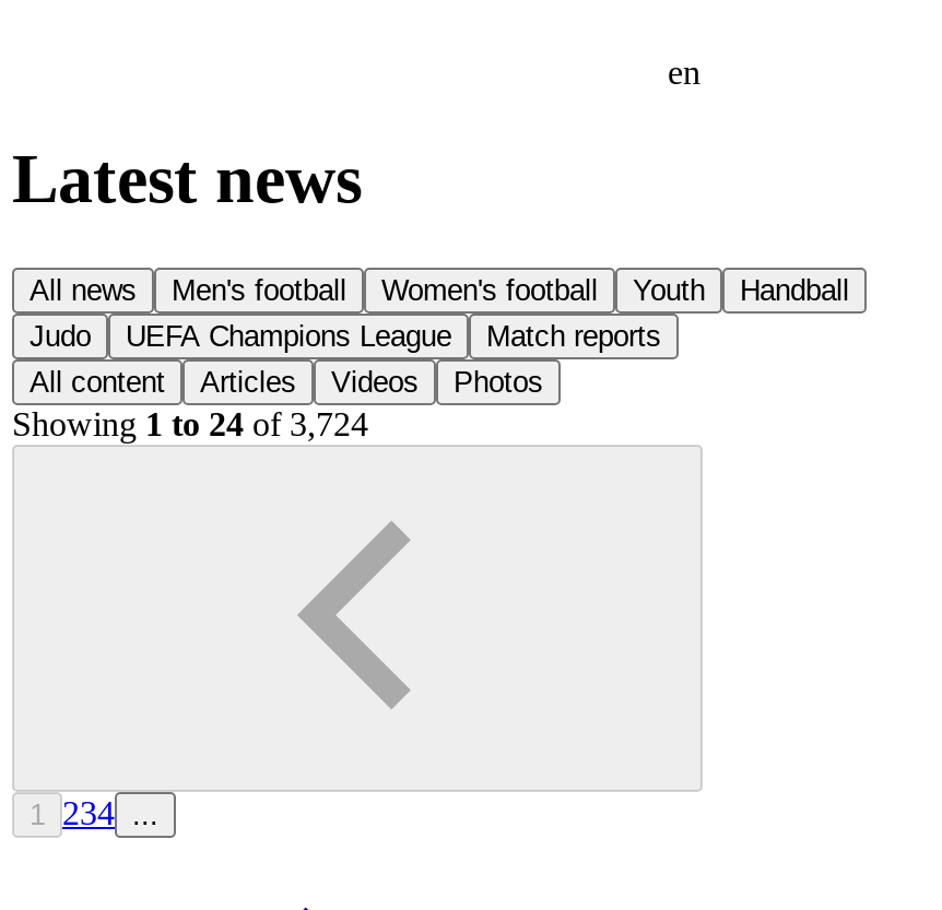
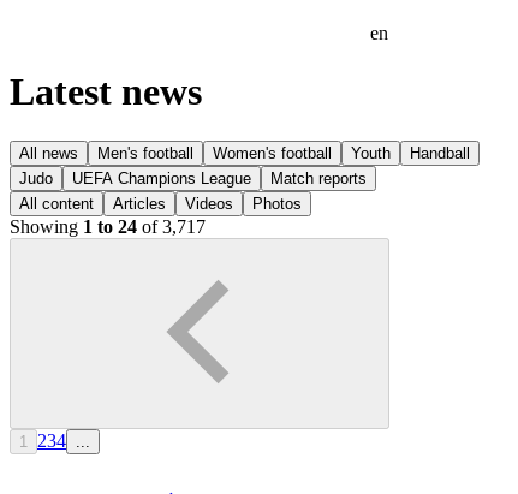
- Showing1 to 24of 3,724
+ Showing1 to 24of 3,717
